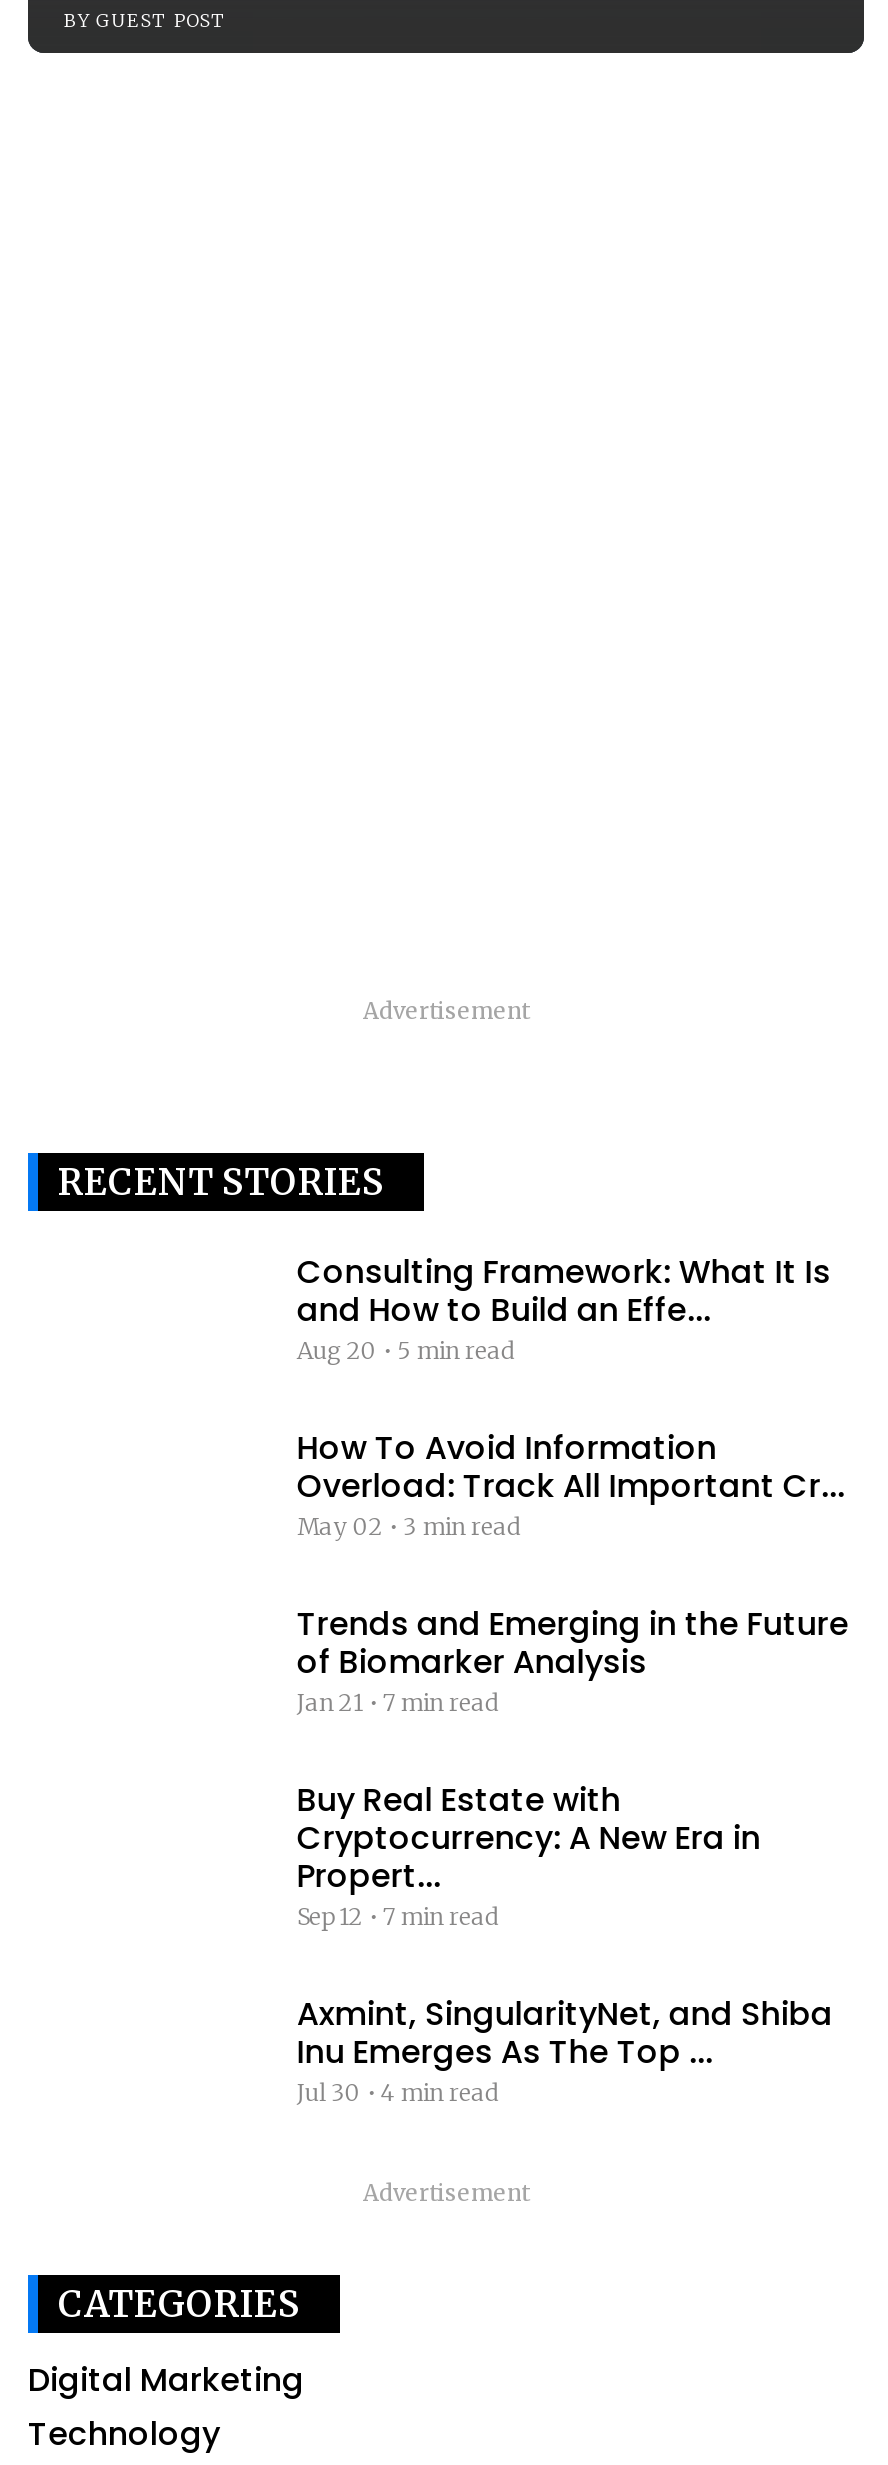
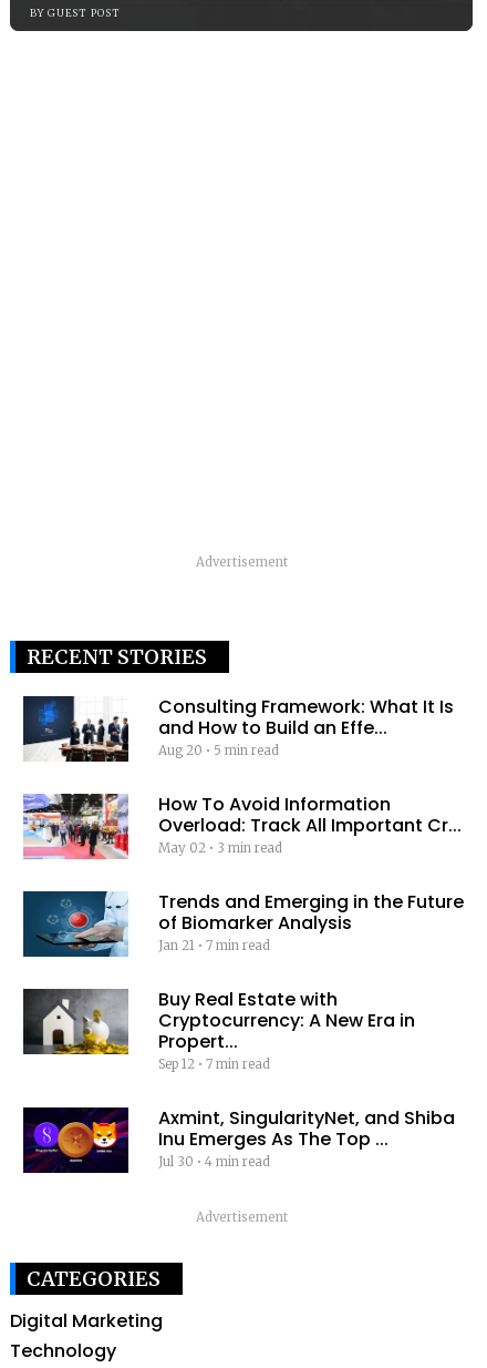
+ [image]

+ [image]

+ [image]

+ [image]

+ [image]
